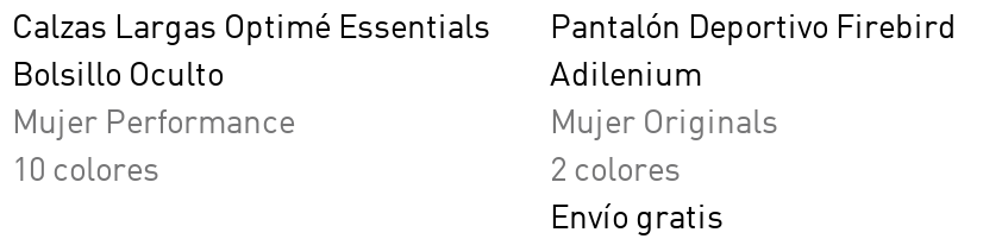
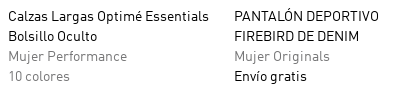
- Pantalón Deportivo Firebird
- Adilenium
+ PANTALÓN DEPORTIVO
+ FIREBIRD DE DENIM

- 2 colores
